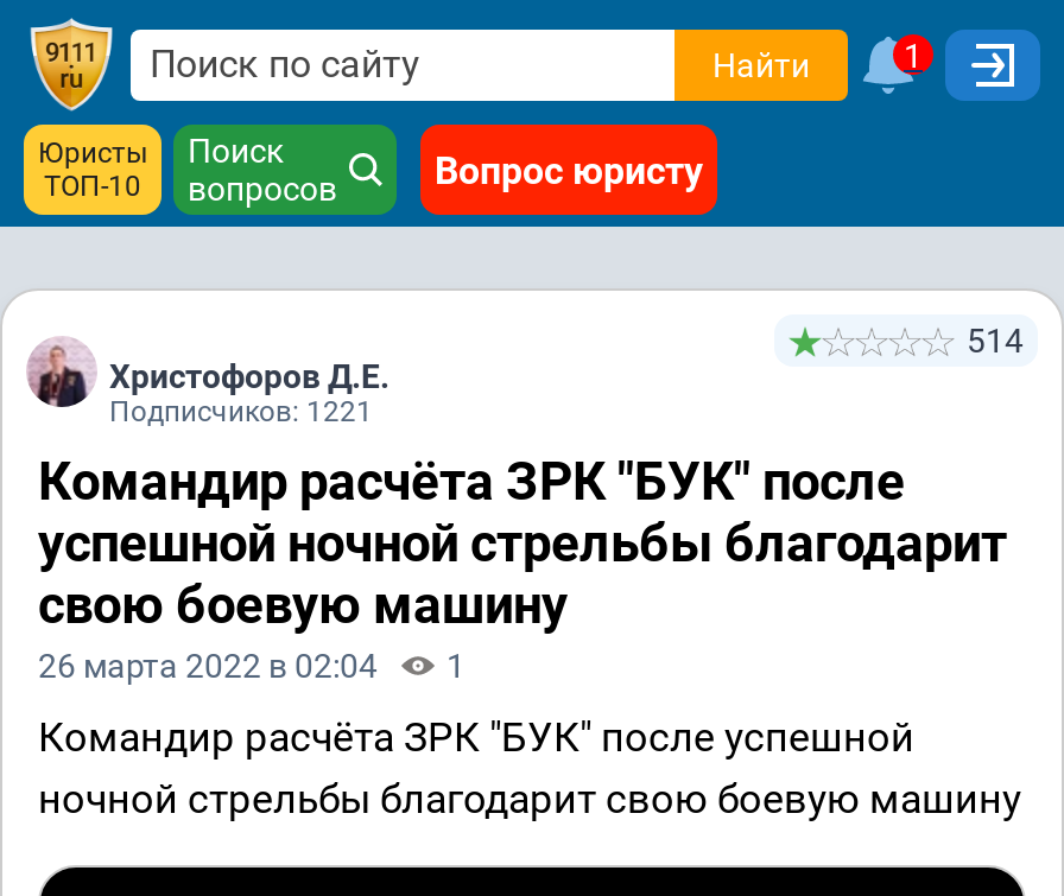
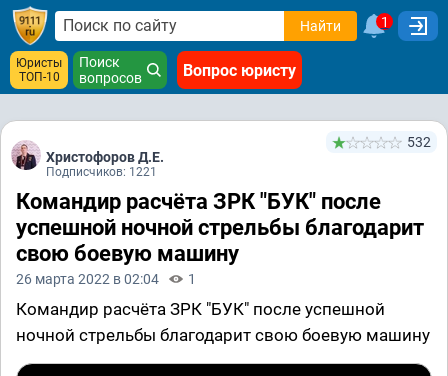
- 514
+ 532
